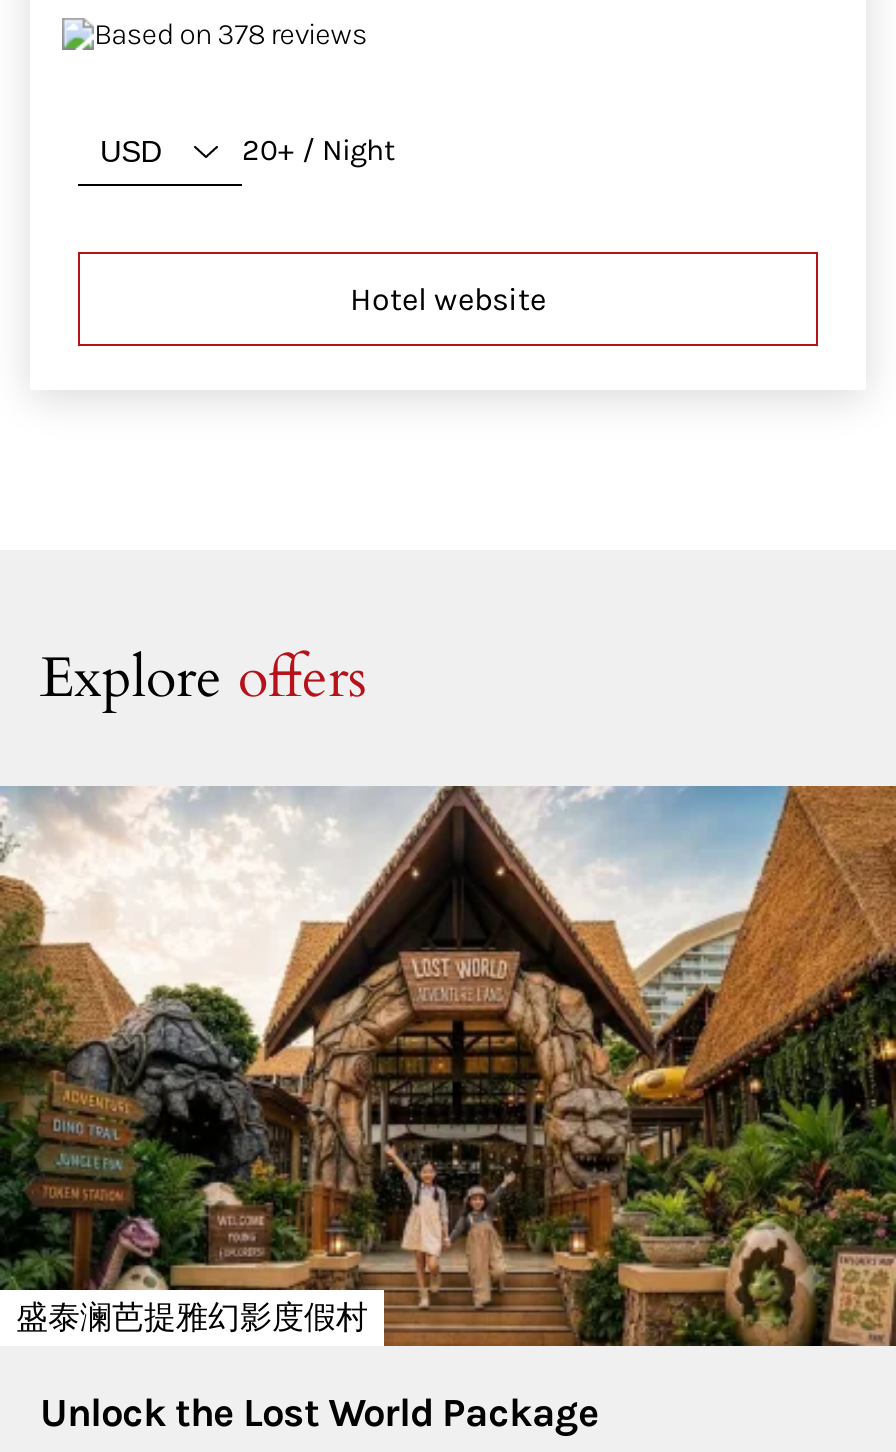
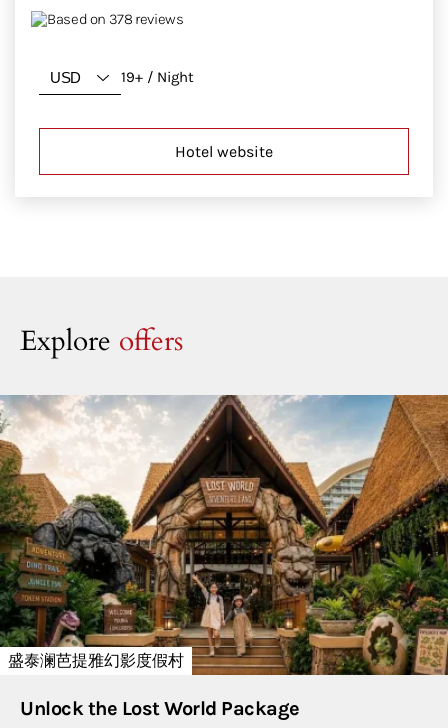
- 20+ / Night
+ 19+ / Night
